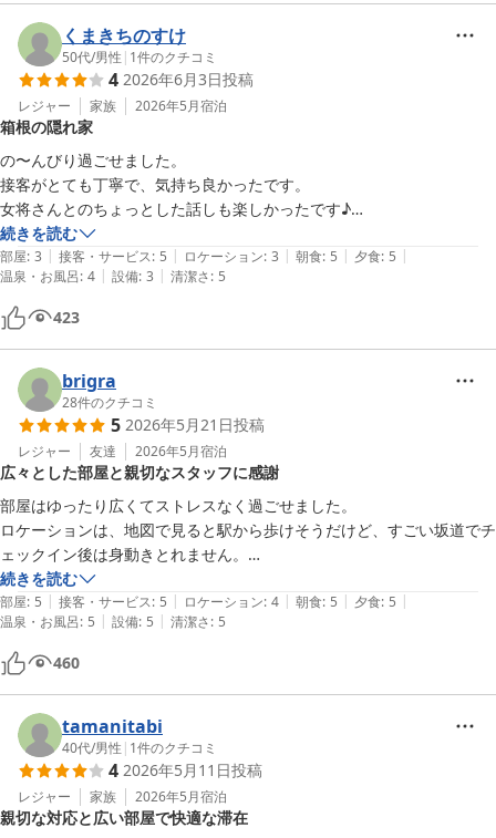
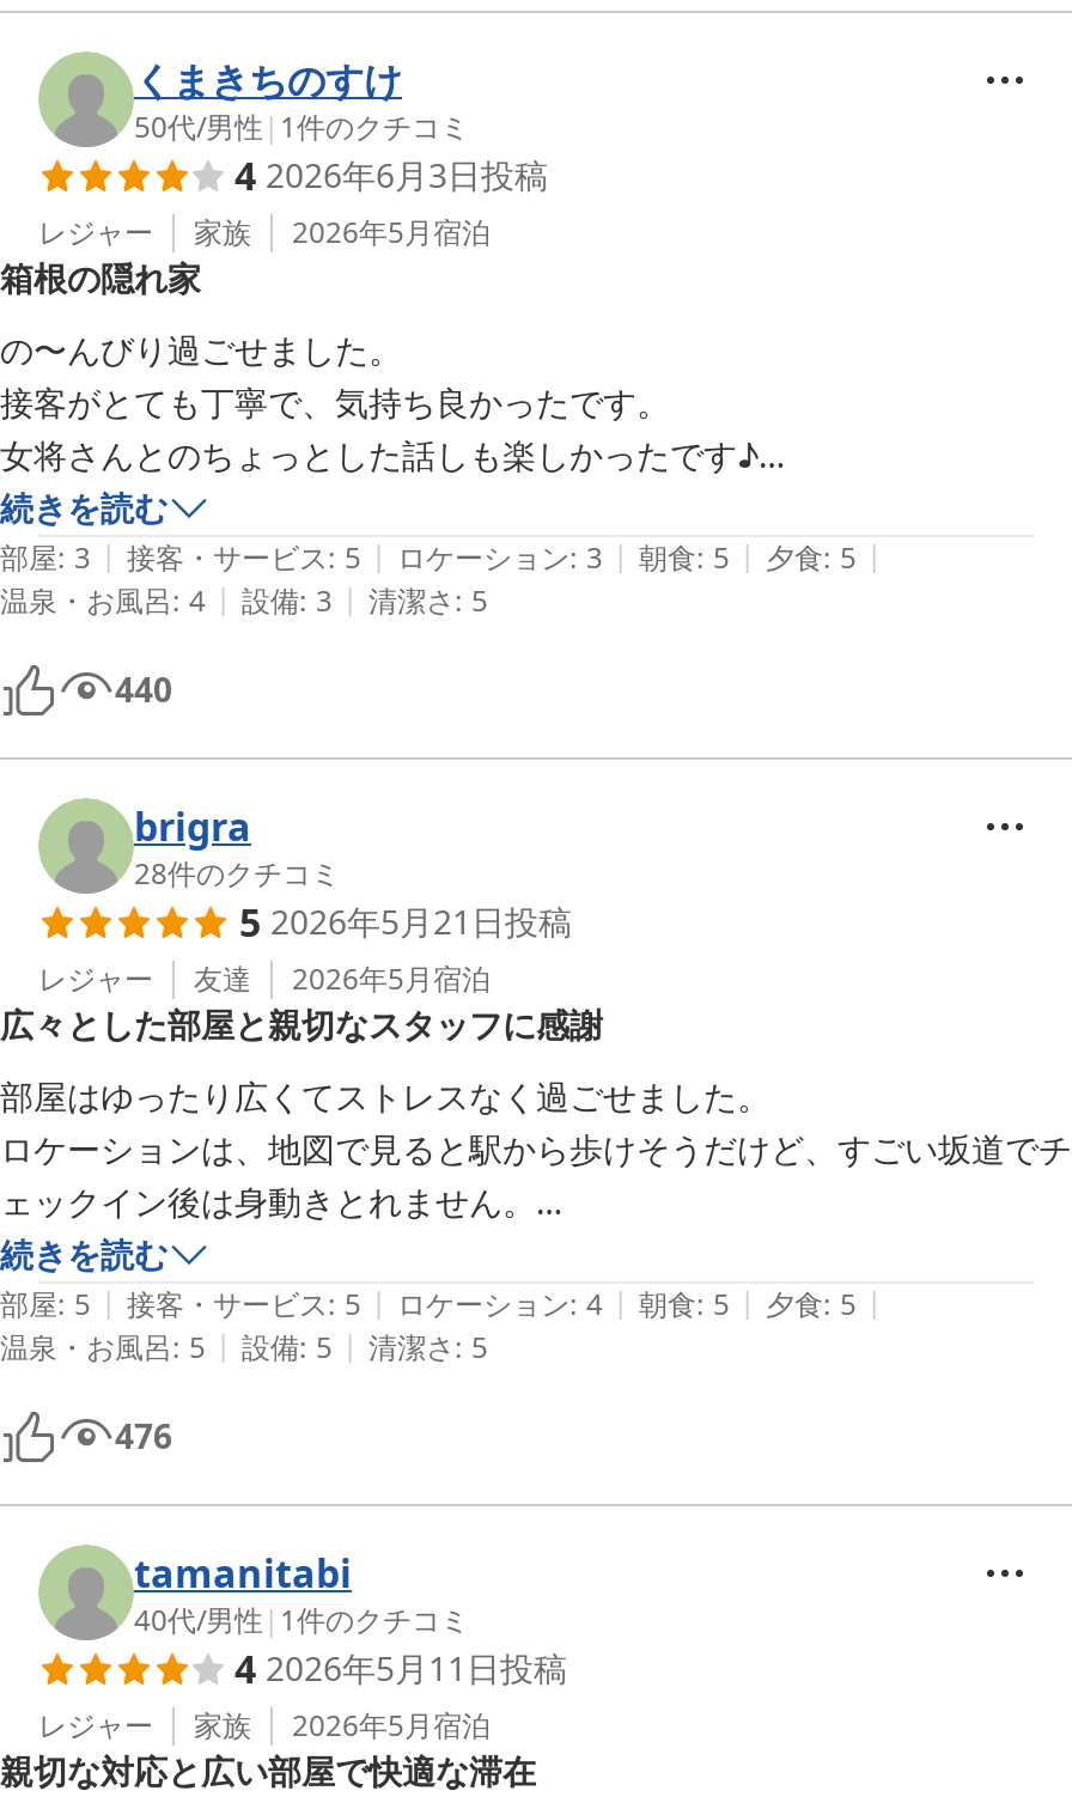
- 423
+ 440

- 460
+ 476
